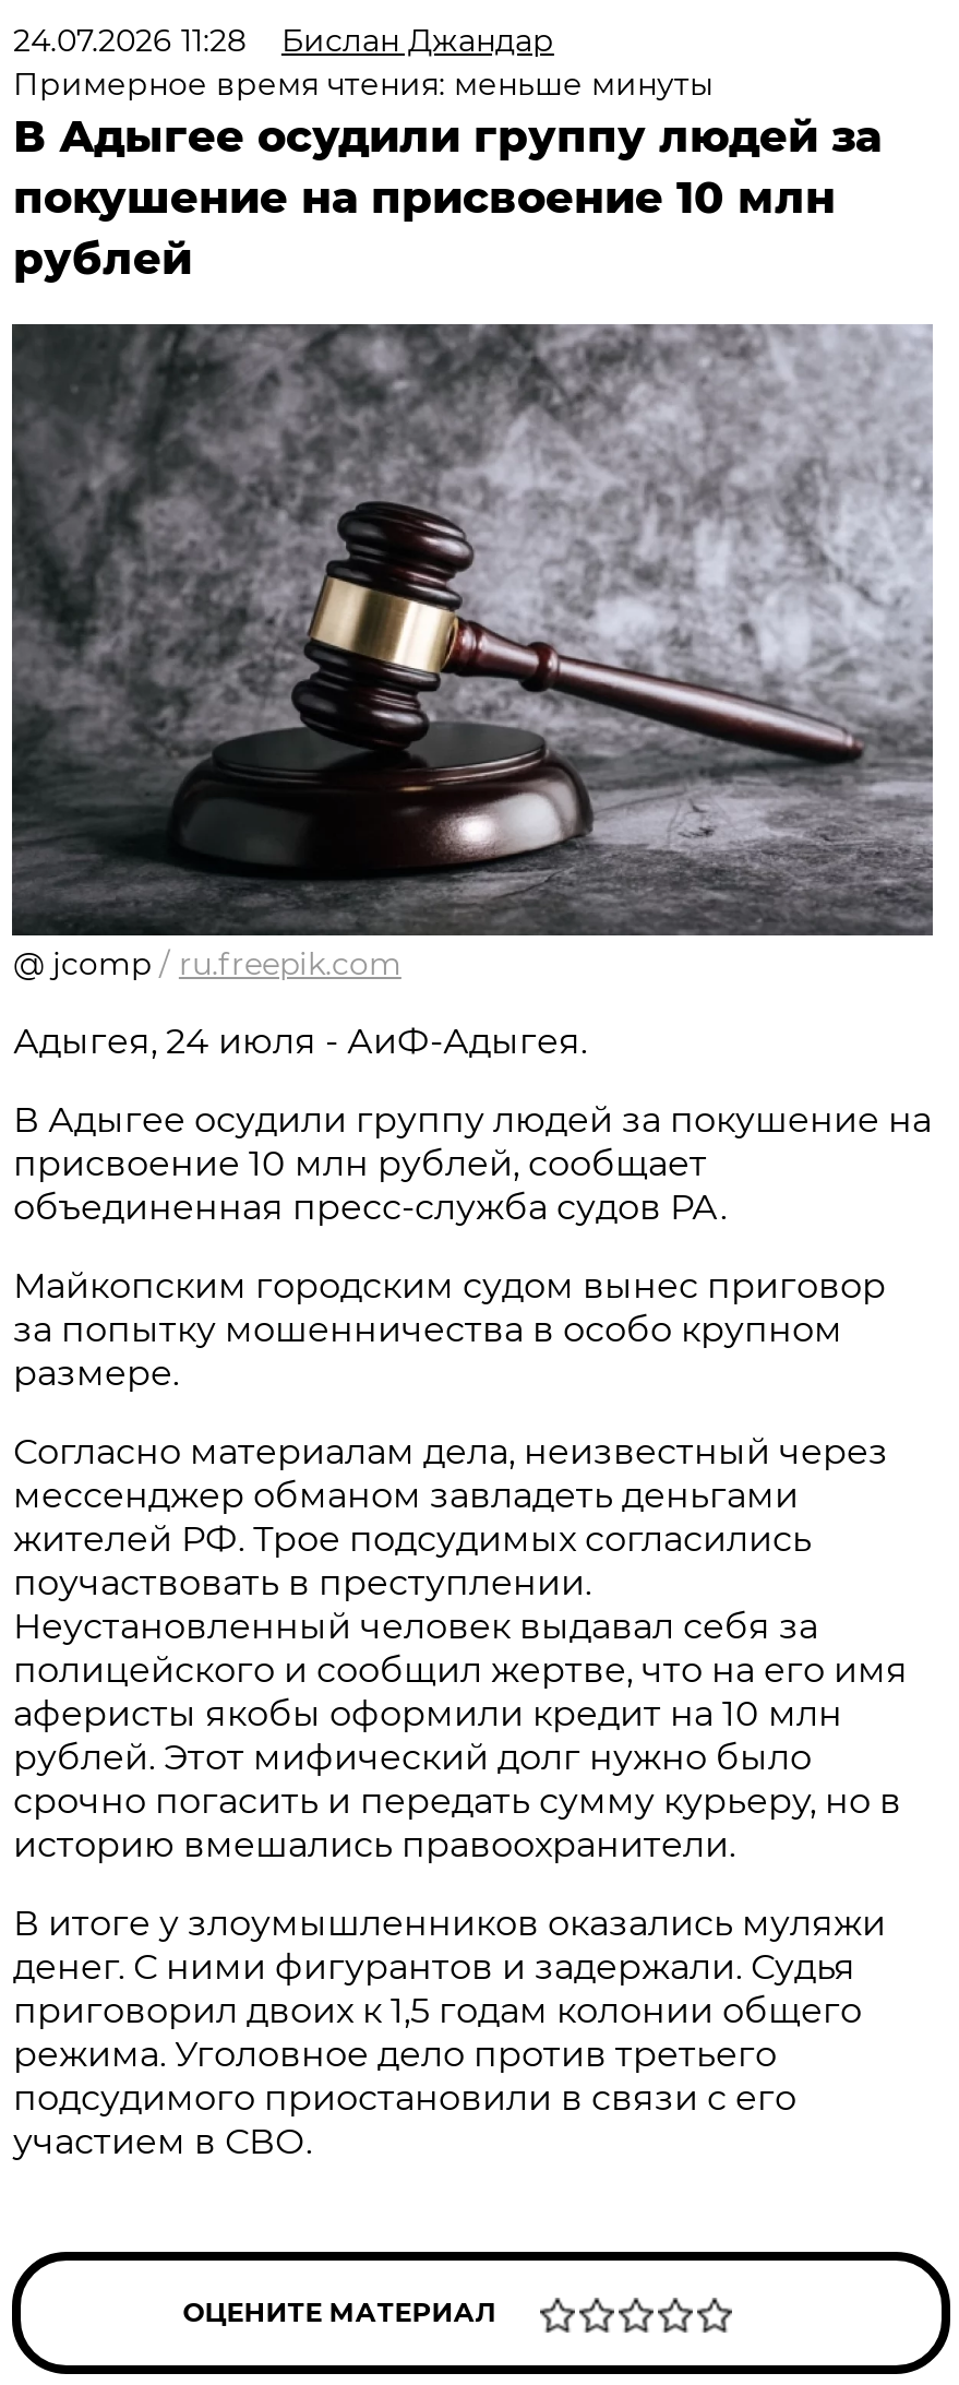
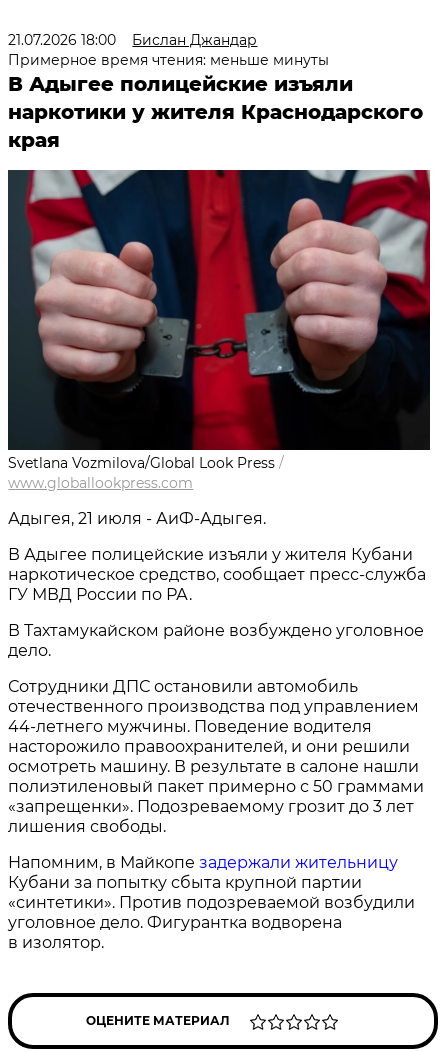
- 24.07.2026 11:28 Бислан Джандар
+ 21.07.2026 18:00 Бислан Джандар

- В Адыгее осудили группу людей за
- покушение на присвоение 10 млн
- рублей
+ В Адыгее полицейские изъяли
+ наркотики у жителя Краснодарского
+ края

- [image]
- @ jcomp / ru.freepik.com
+ [image]
+ Svetlana Vozmilova/Global Look Press /
+ www.globallookpress.com

- Адыгея, 24 июля - АиФ-Адыгея.
+ Адыгея, 21 июля - АиФ-Адыгея.

- В Адыгее осудили группу людей за покушение на
- присвоение 10 млн рублей, сообщает
- объединенная пресс-служба судов РА.
+ В Адыгее полицейские изъяли у жителя Кубани
+ наркотическое средство, сообщает пресс-служба
+ ГУ МВД России по РА.

- Майкопским городским судом вынес приговор
- за попытку мошенничества в особо крупном
- размере.
+ В Тахтамукайском районе возбуждено уголовное
+ дело.

- Согласно материалам дела, неизвестный через
- мессенджер обманом завладеть деньгами
- жителей РФ. Трое подсудимых согласились
- поучаствовать в преступлении.
- Неустановленный человек выдавал себя за
- полицейского и сообщил жертве, что на его имя
- аферисты якобы оформили кредит на 10 млн
- рублей. Этот мифический долг нужно было
- срочно погасить и передать сумму курьеру, но в
- историю вмешались правоохранители.
+ Сотрудники ДПС остановили автомобиль
+ отечественного производства под управлением
+ 44-летнего мужчины. Поведение водителя
+ насторожило правоохранителей, и они решили
+ осмотреть машину. В результате в салоне нашли
+ полиэтиленовый пакет примерно с 50 граммами
+ «запрещенки». Подозреваемому грозит до 3 лет
+ лишения свободы.

- В итоге у злоумышленников оказались муляжи
- денег. С ними фигурантов и задержали. Судья
- приговорил двоих к 1,5 годам колонии общего
- режима. Уголовное дело против третьего
- подсудимого приостановили в связи с его
- участием в СВО.
+ Напомним, в Майкопе задержали жительницу
+ Кубани за попытку сбыта крупной партии
+ «синтетики». Против подозреваемой возбудили
+ уголовное дело. Фигурантка водворена
+ в изолятор.
